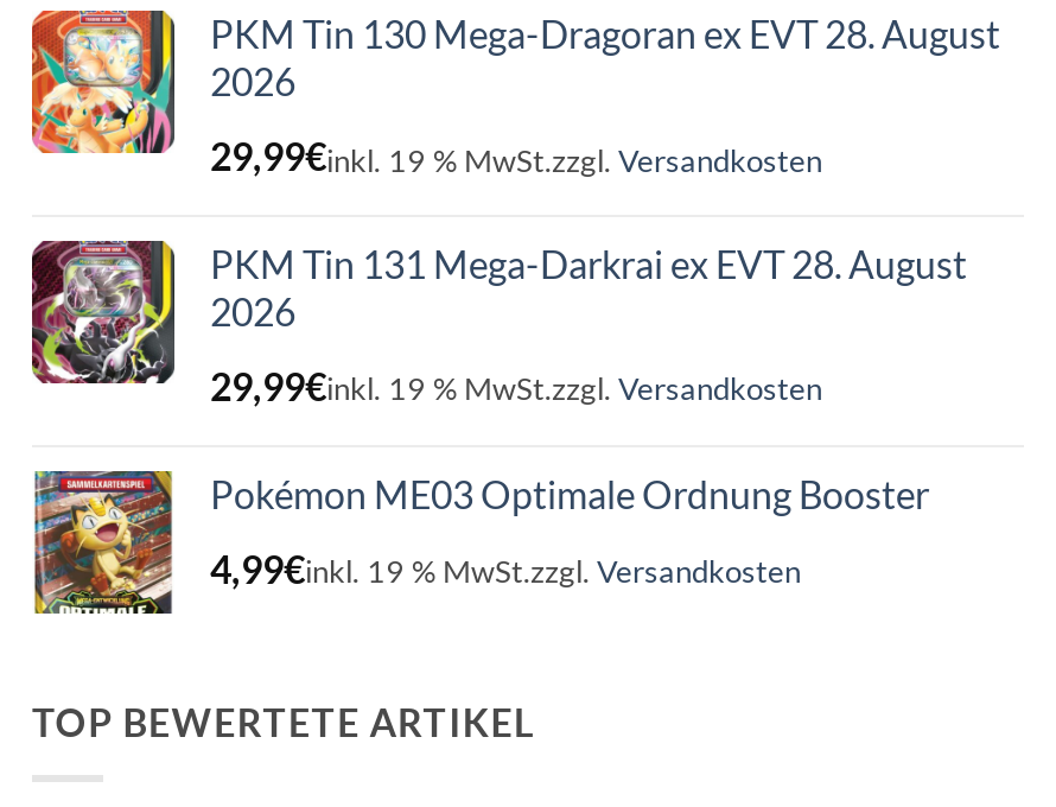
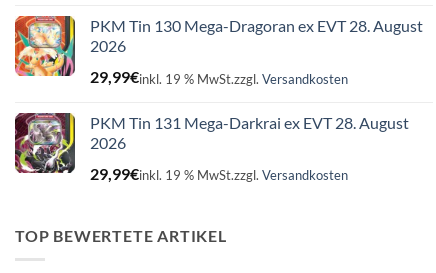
- [image]
- Pokémon ME03 Optimale Ordnung Booster
- 4,99€inkl. 19 % MwSt.zzgl. Versandkosten
